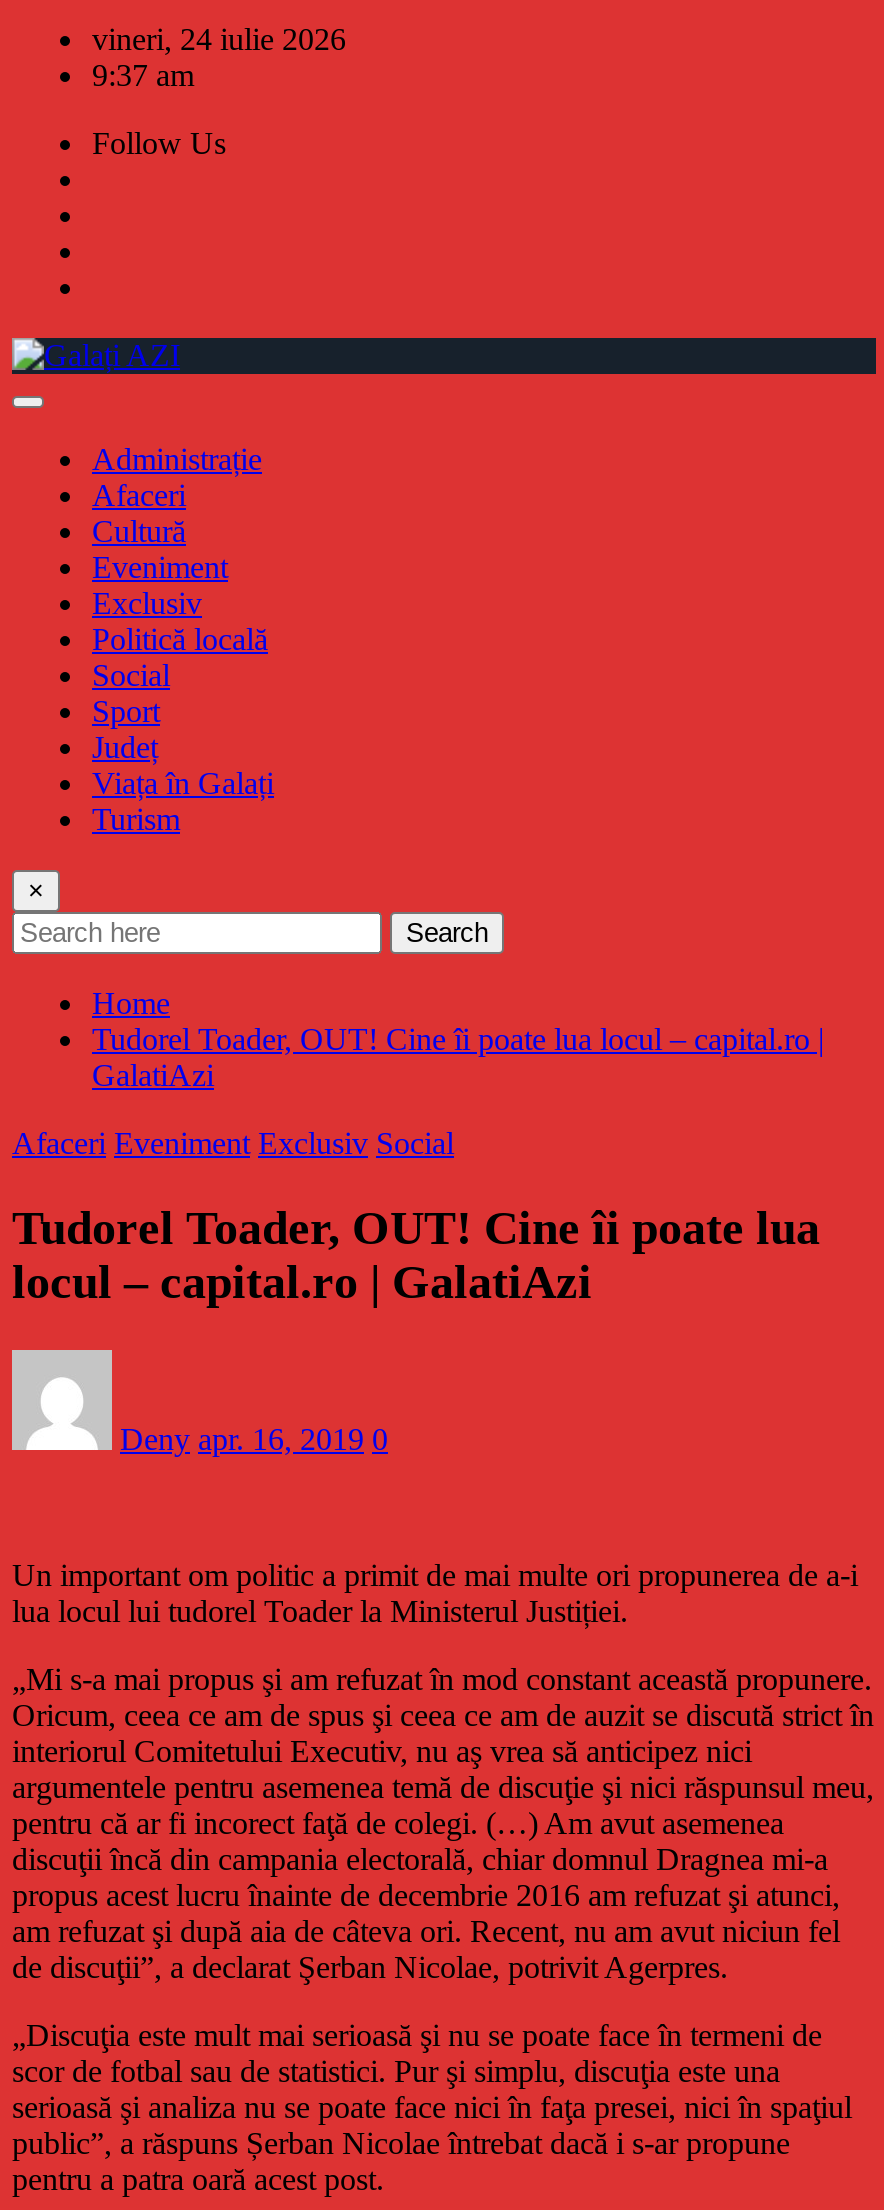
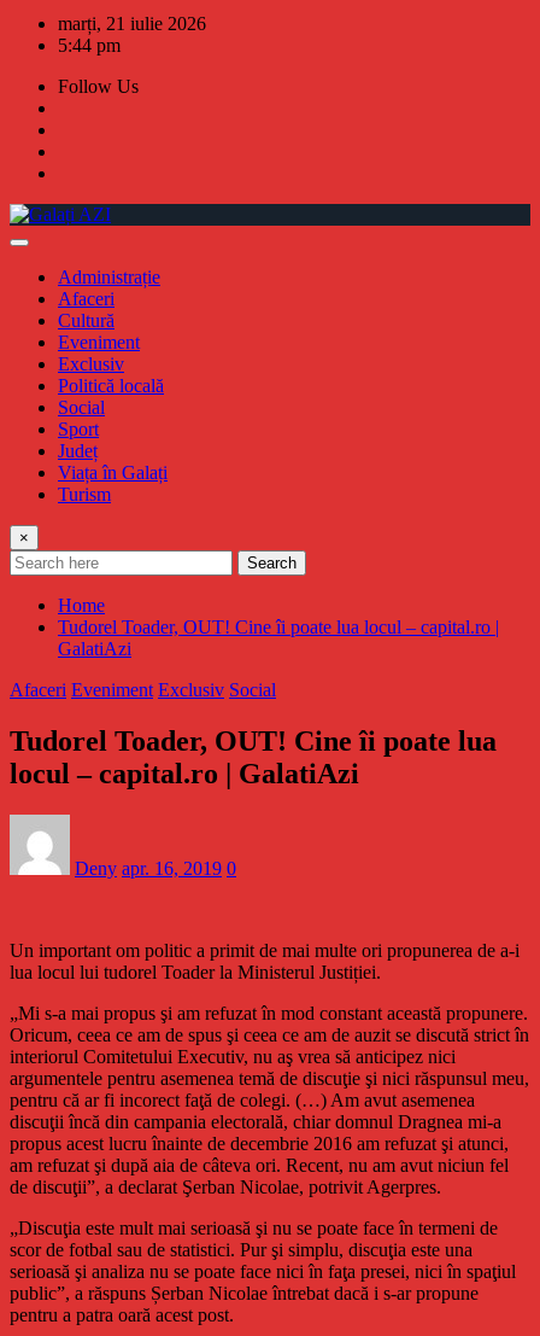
- vineri, 24 iulie 2026
- 9:37 am
+ marți, 21 iulie 2026
+ 5:44 pm
